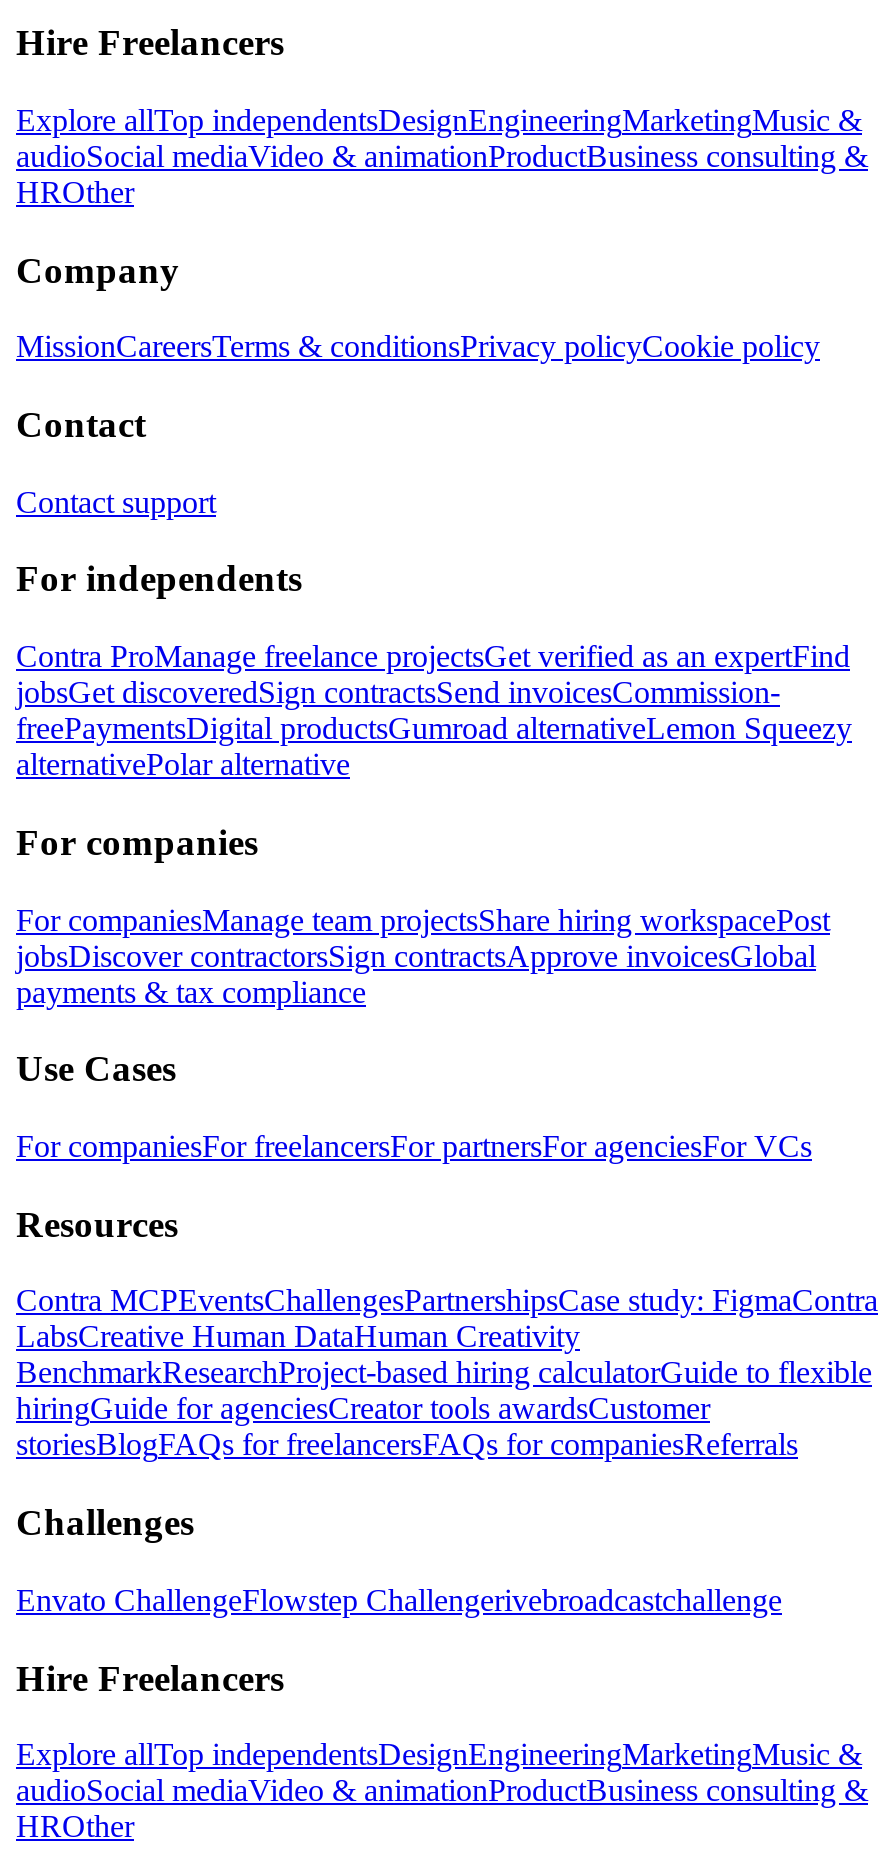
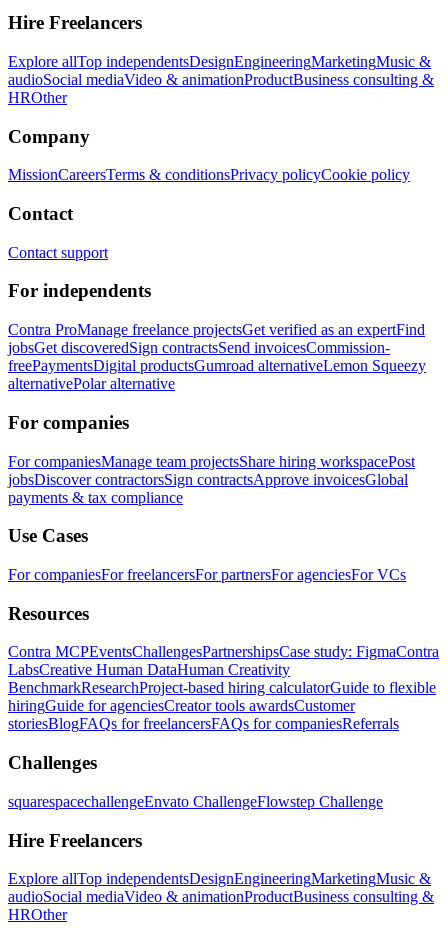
- Envato ChallengeFlowstep Challengerivebroadcastchallenge
+ squarespacechallengeEnvato ChallengeFlowstep Challenge
